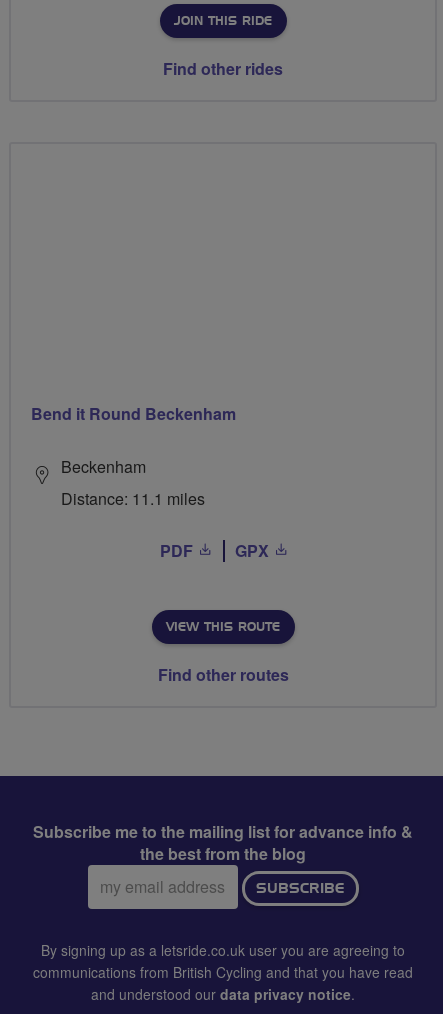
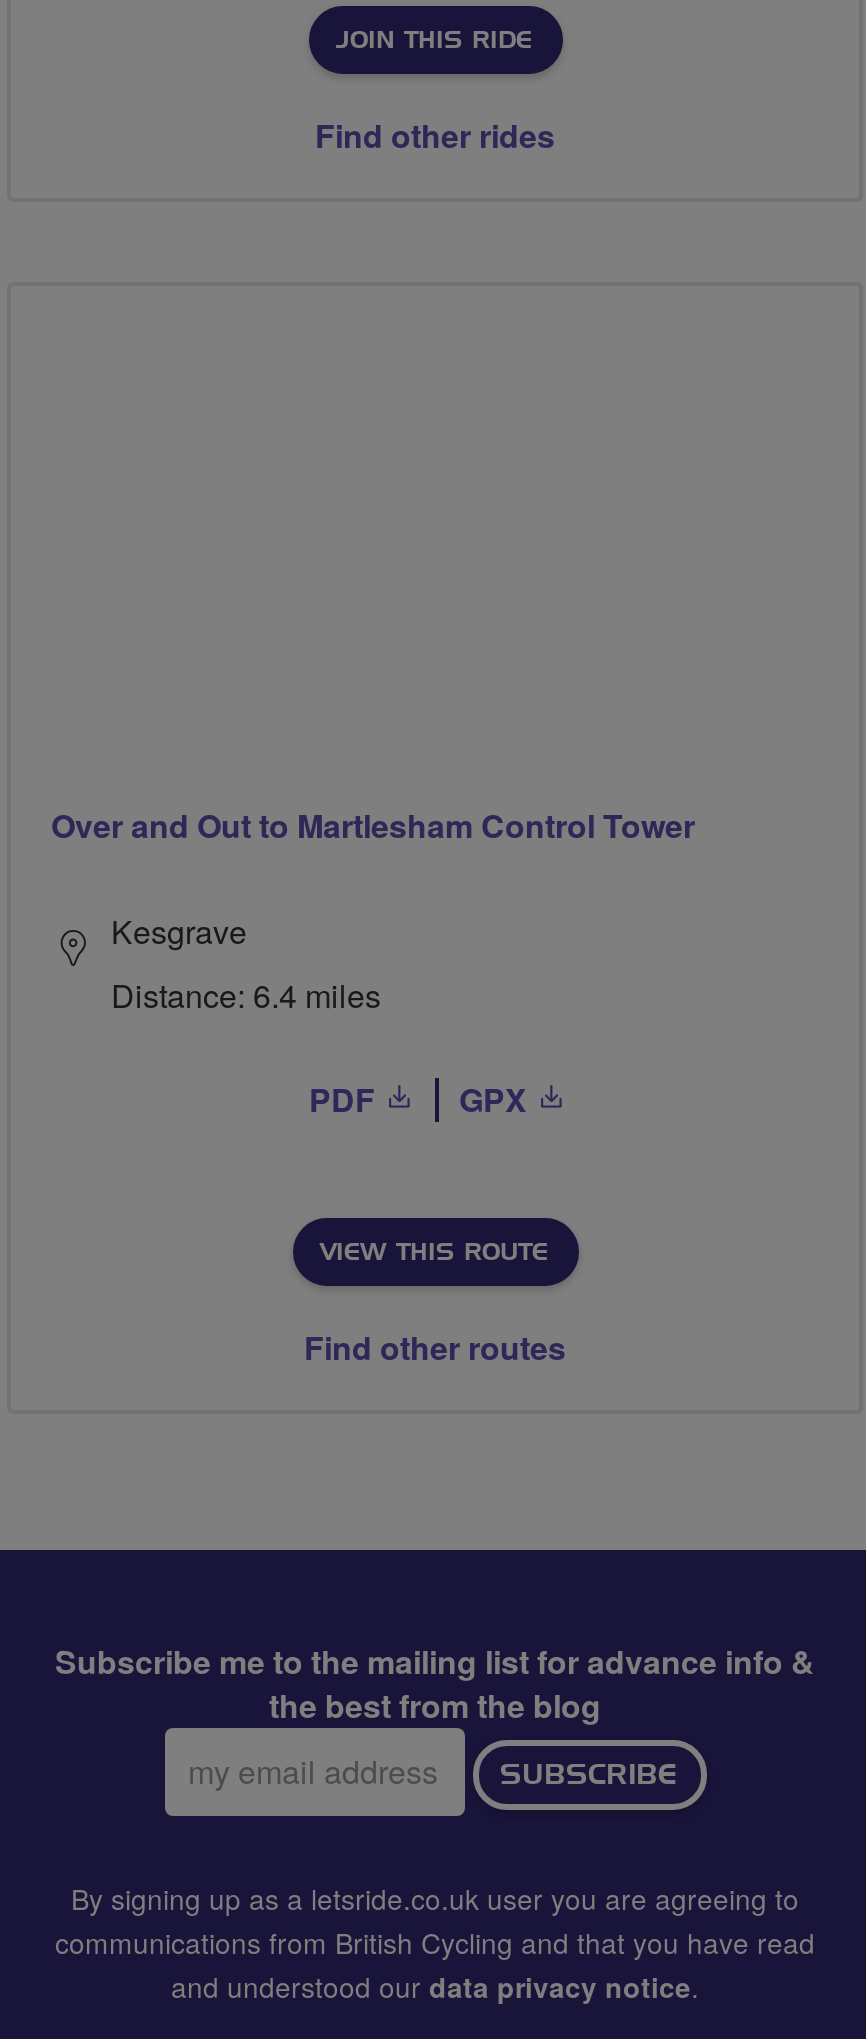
- Bend it Round Beckenham
+ Over and Out to Martlesham Control Tower

- Beckenham
- Distance: 11.1 miles
+ Kesgrave
+ Distance: 6.4 miles
